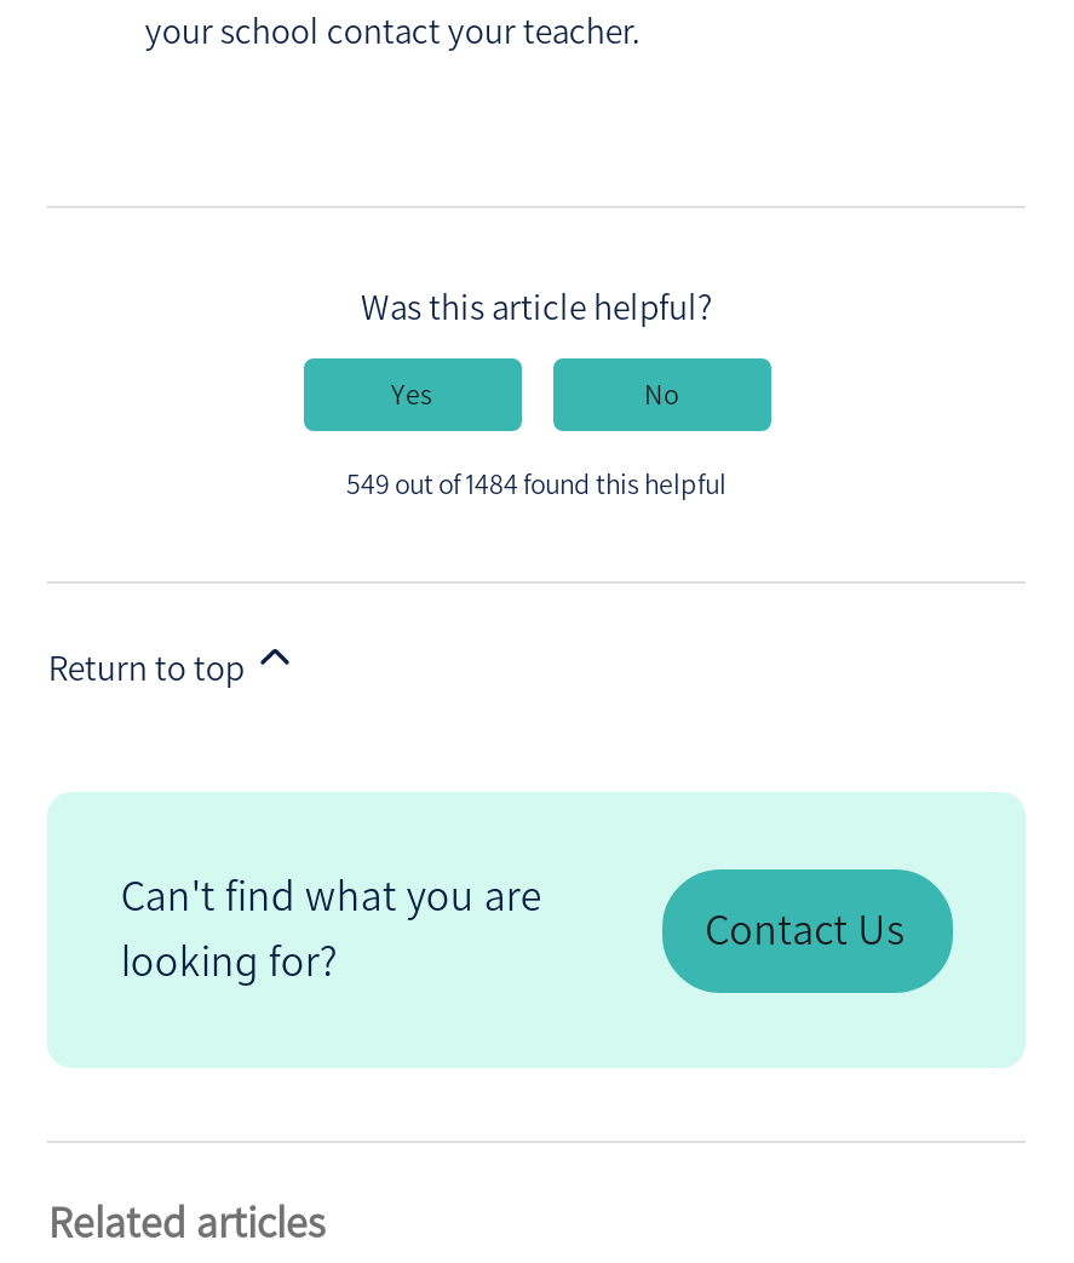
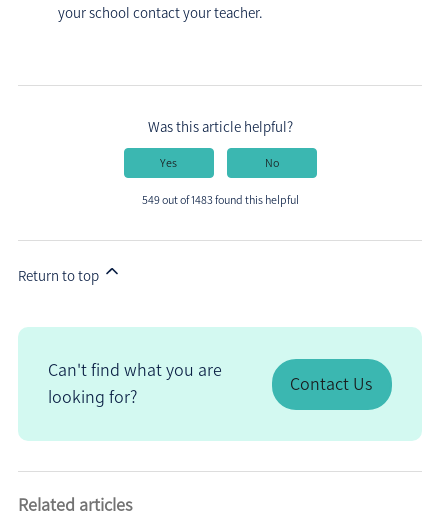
- 549 out of 1484 found this helpful
+ 549 out of 1483 found this helpful
